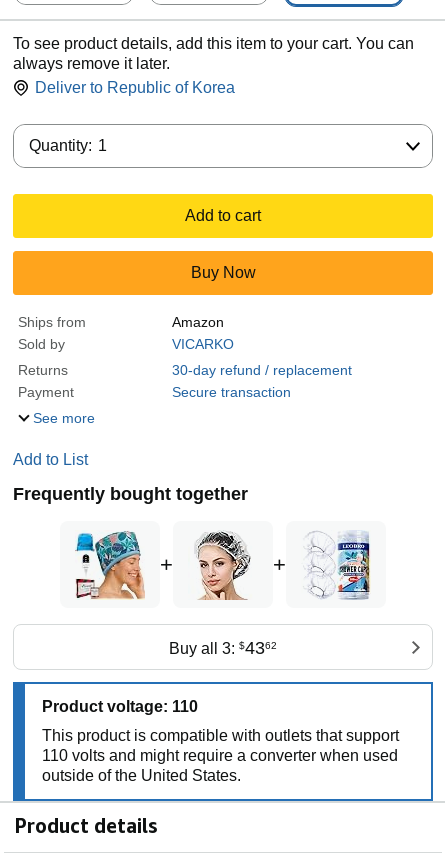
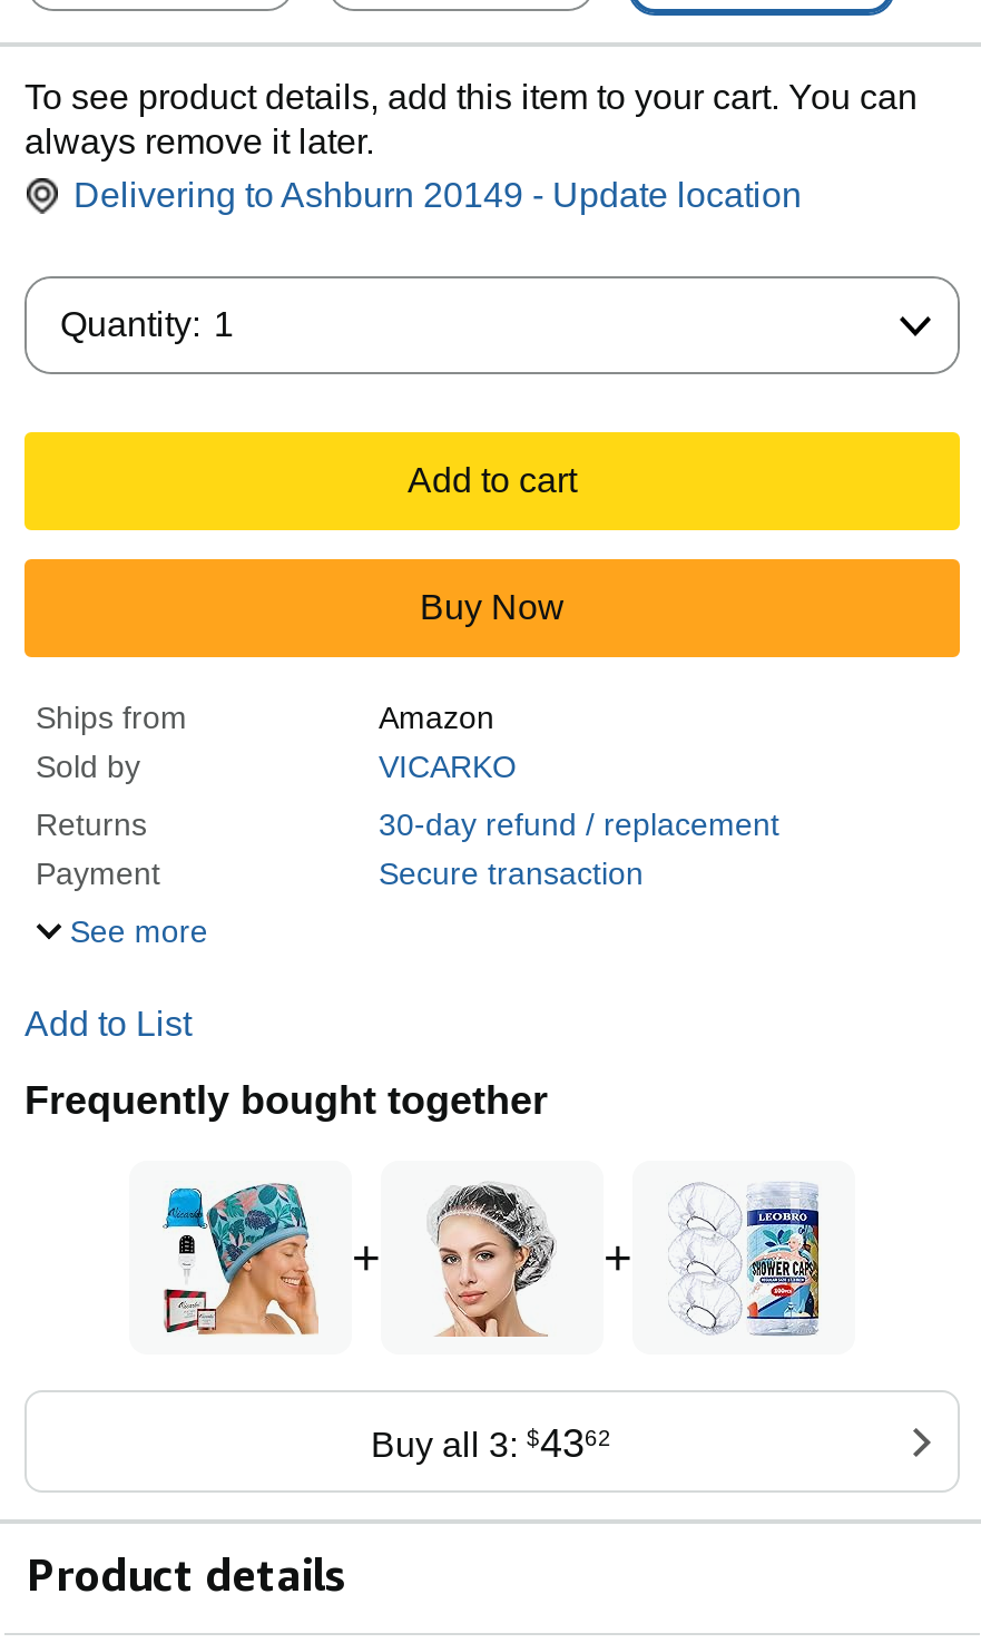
- Deliver to Republic of Korea
+ Delivering to Ashburn 20149 - Update location

- [image]
- Product voltage: 110
- This product is compatible with outlets that support
- 110 volts and might require a converter when used
- outside of the United States.
